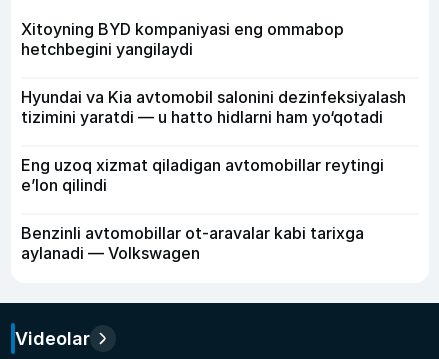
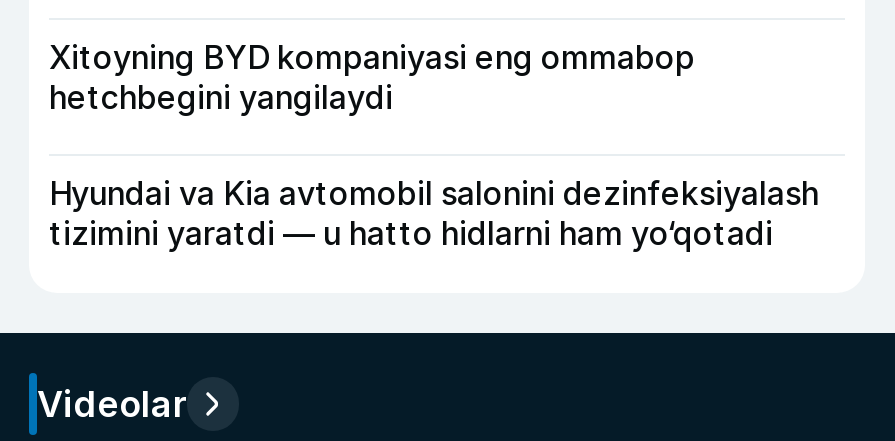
- Eng uzoq xizmat qiladigan avtomobillar reytingi
- e’lon qilindi
- Benzinli avtomobillar ot-aravalar kabi tarixga
- aylanadi — Volkswagen
